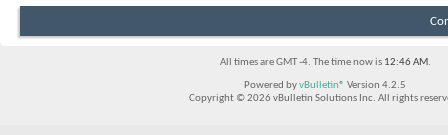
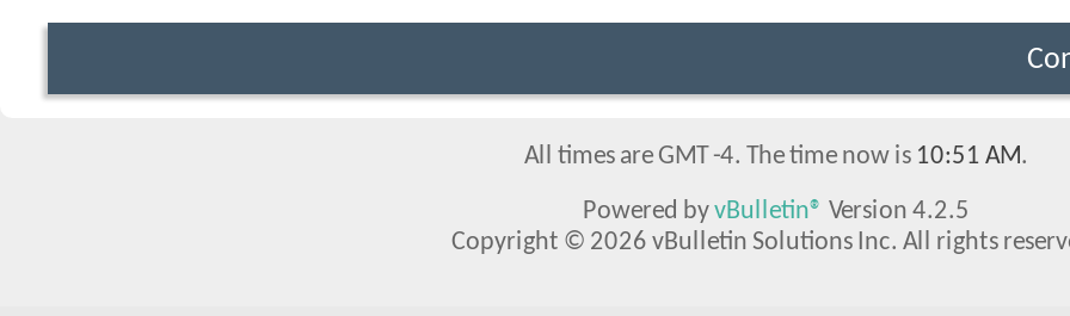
- All times are GMT -4. The time now is 12:46 AM.
+ All times are GMT -4. The time now is 10:51 AM.
